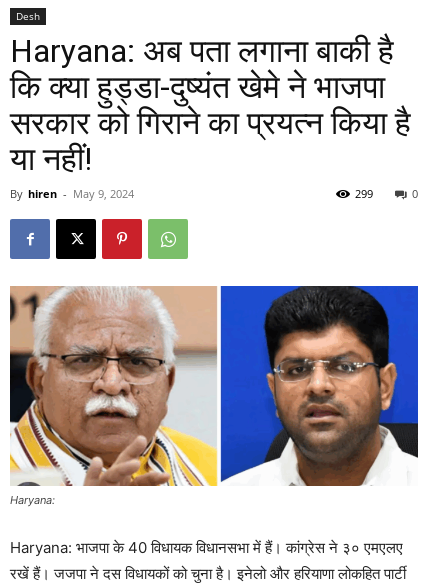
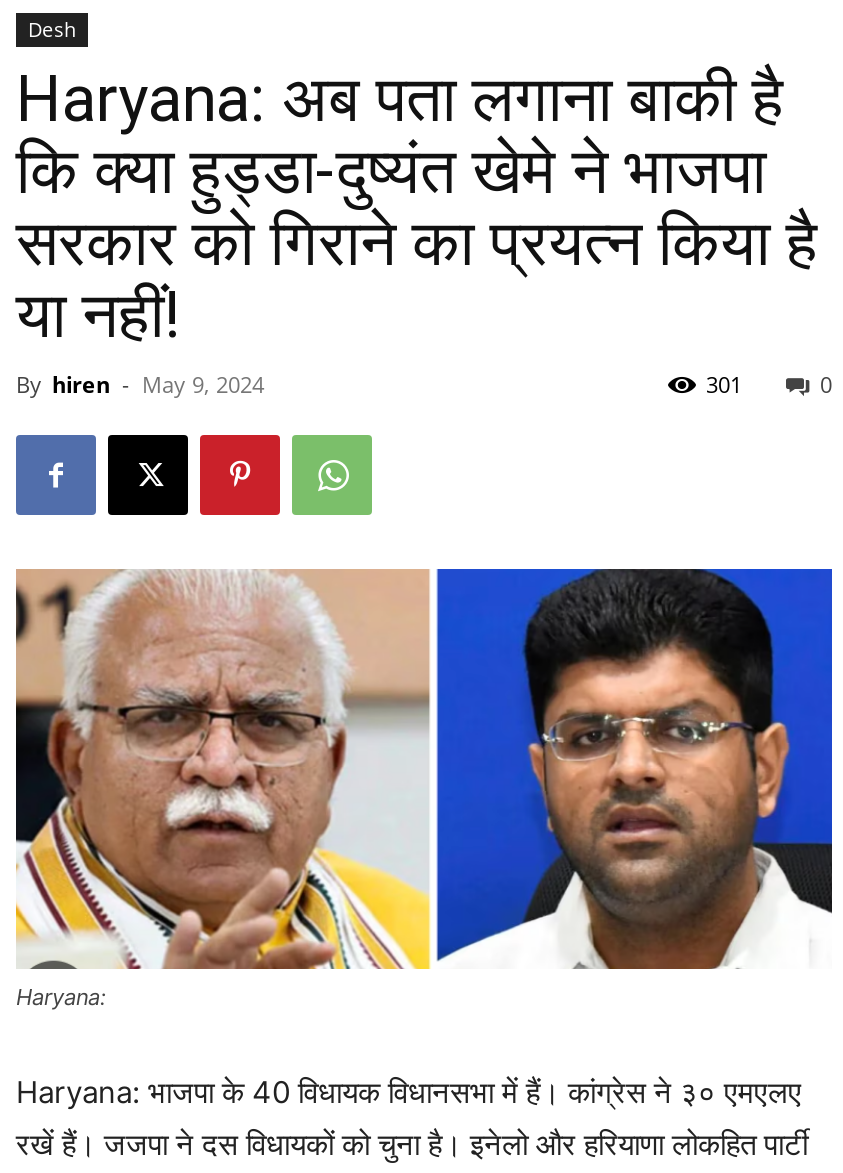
- 299
+ 301
